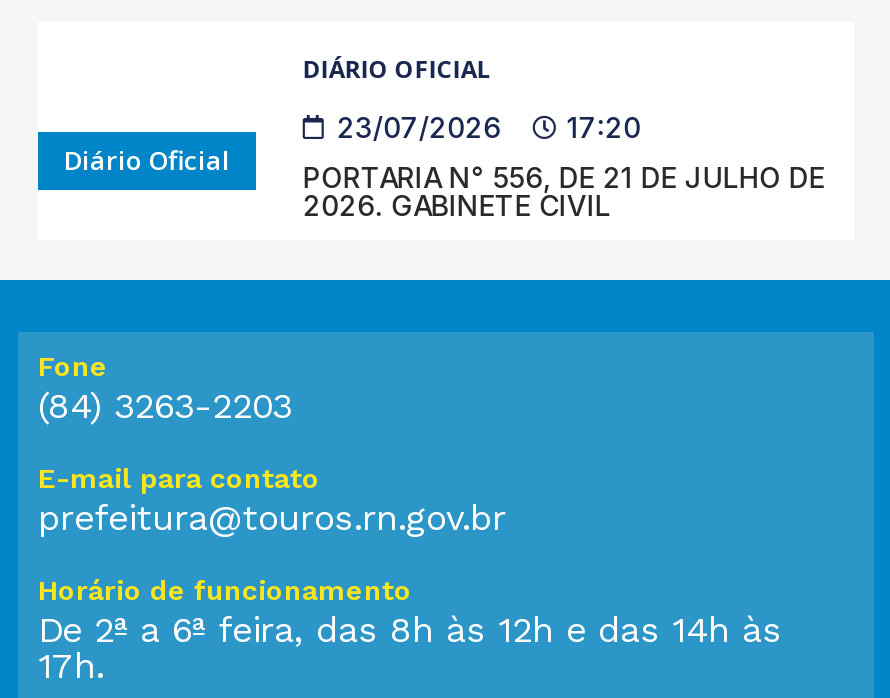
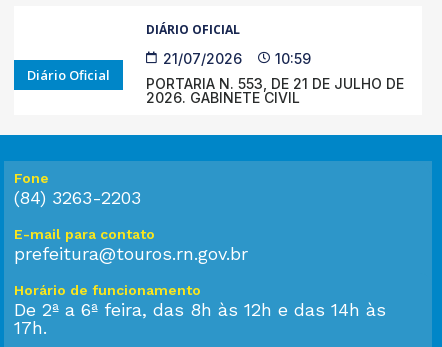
- 23/07/2026
+ 21/07/2026

- 17:20
+ 10:59

- PORTARIA N° 556, DE 21 DE JULHO DE
+ PORTARIA N. 553, DE 21 DE JULHO DE
